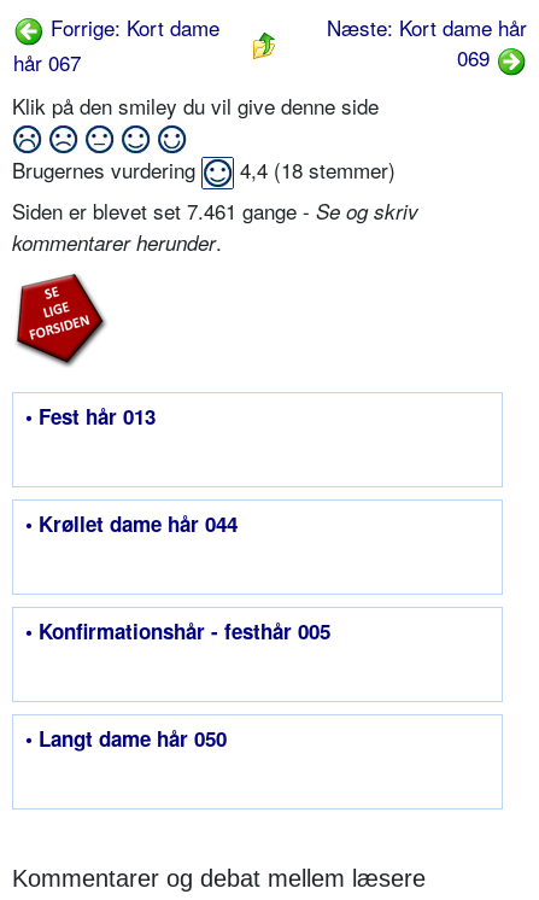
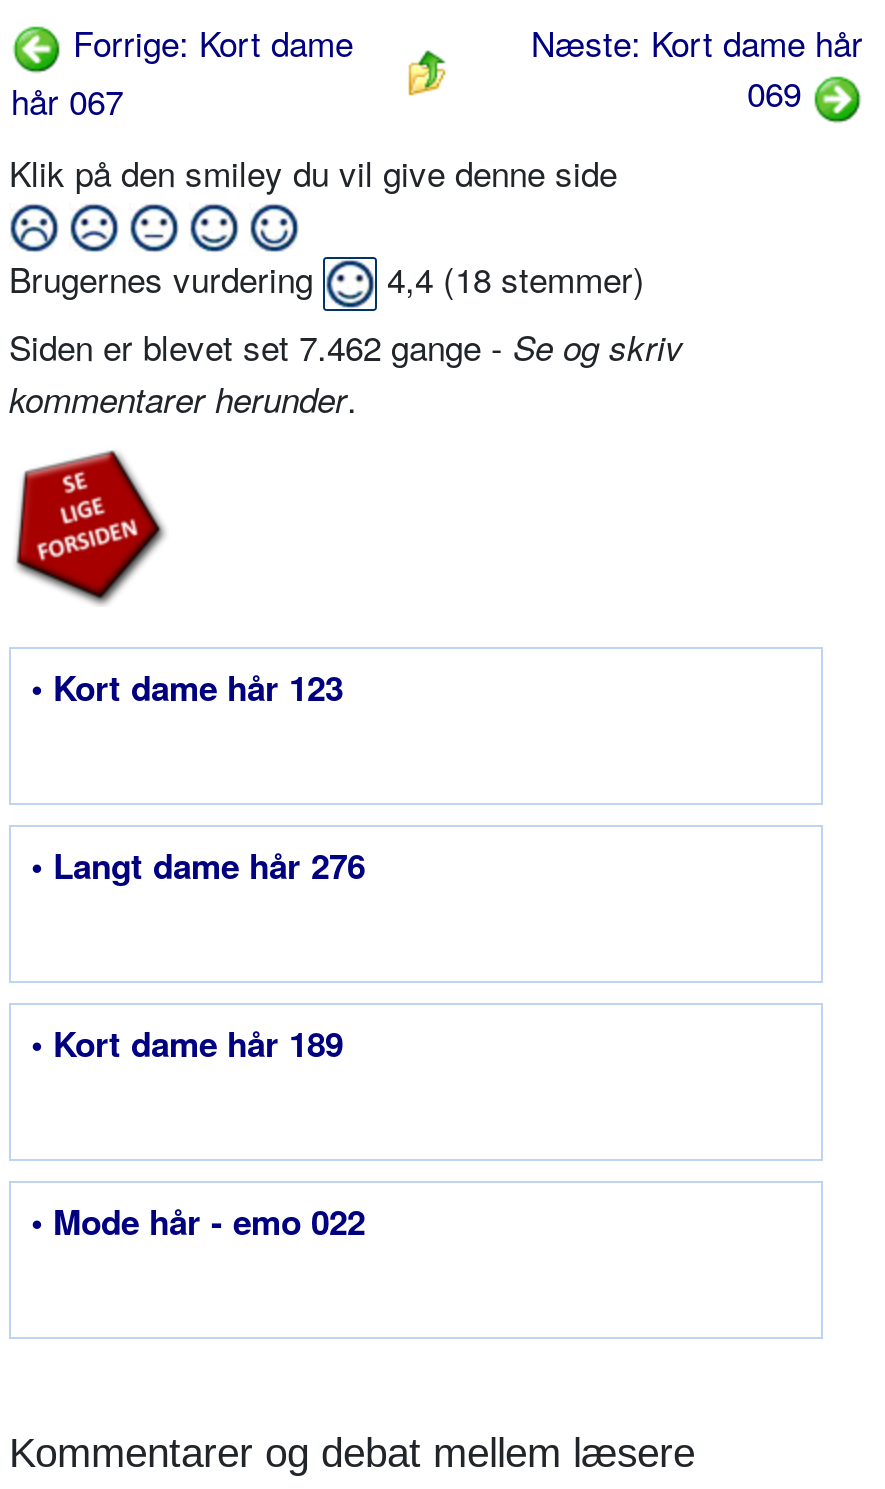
- Siden er blevet set 7.461 gange - Se og skriv
+ Siden er blevet set 7.462 gange - Se og skriv

- • Fest hår 013
+ • Kort dame hår 123

- • Krøllet dame hår 044
+ • Langt dame hår 276

- • Konfirmationshår - festhår 005
+ • Kort dame hår 189

- • Langt dame hår 050
+ • Mode hår - emo 022
